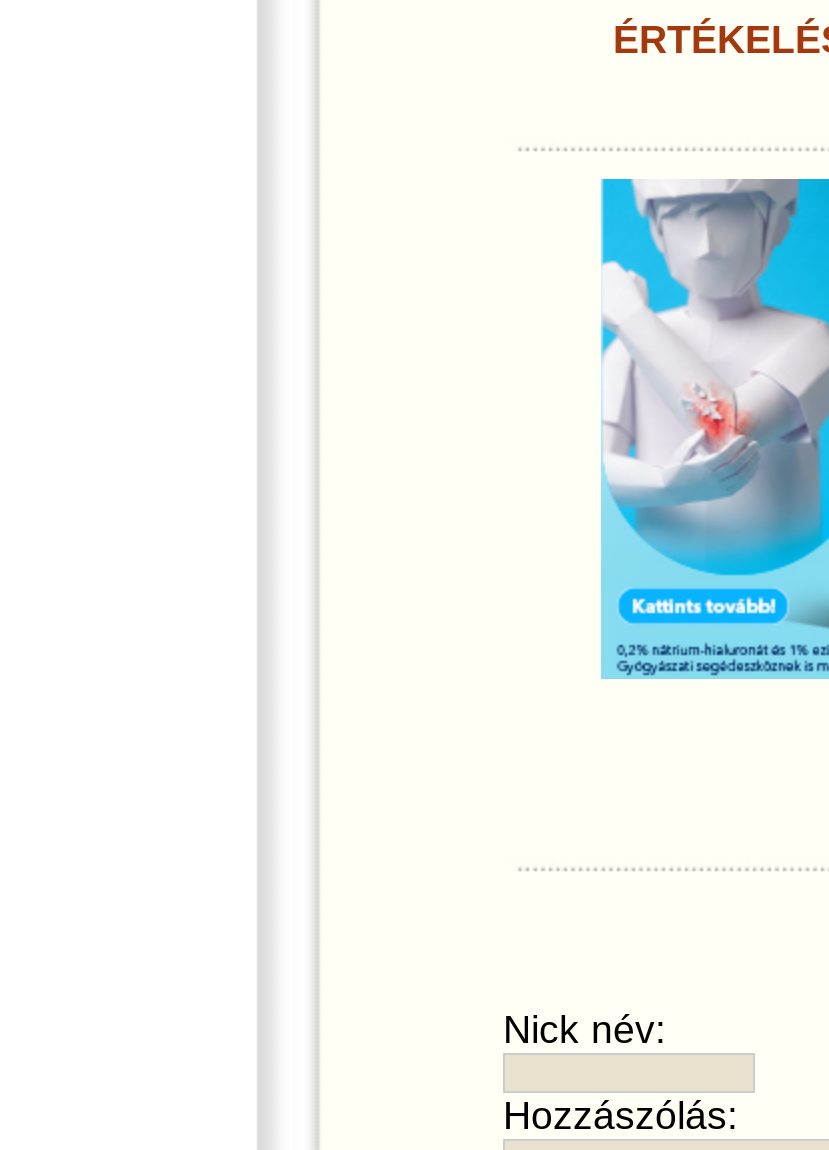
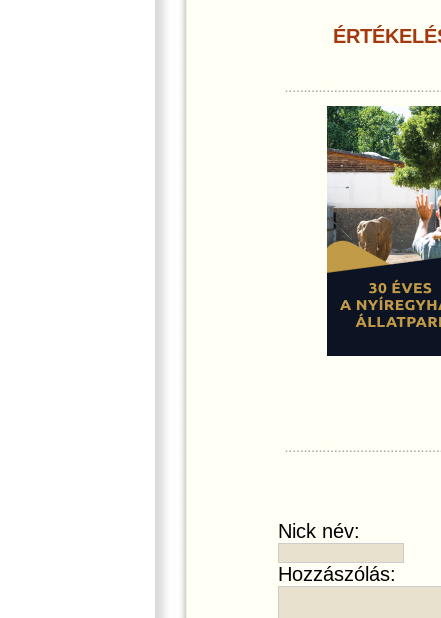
- [image]
+ [image]
